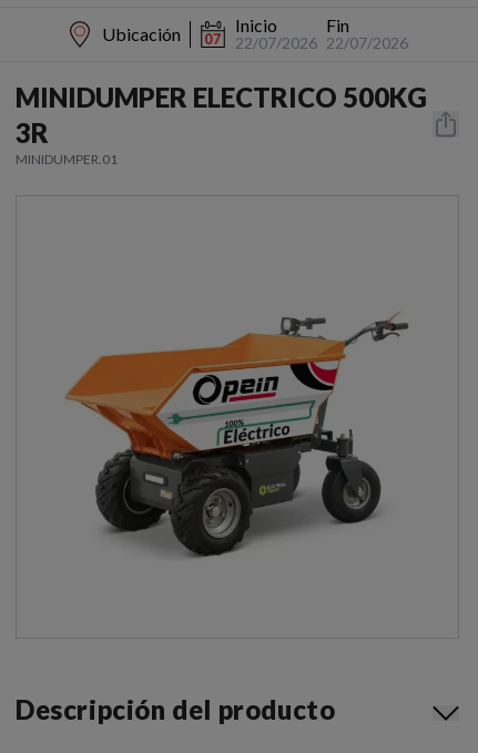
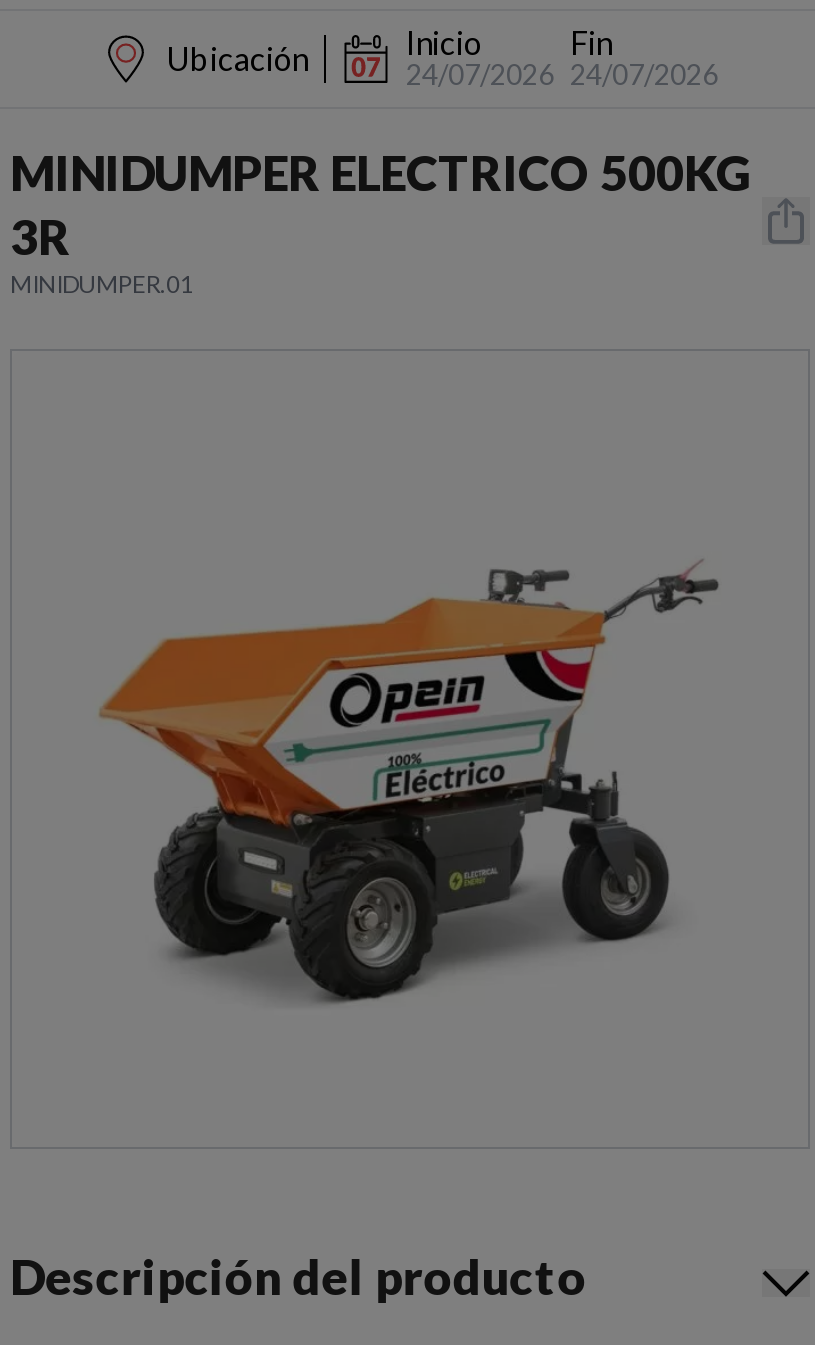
- 22/07/2026
+ 24/07/2026

- 22/07/2026
+ 24/07/2026
